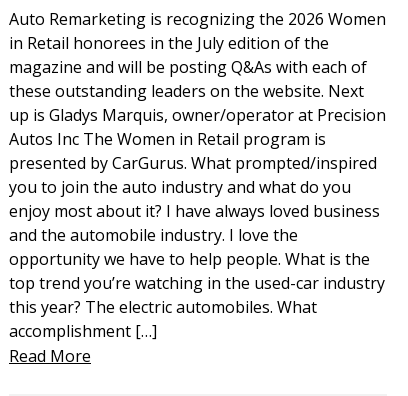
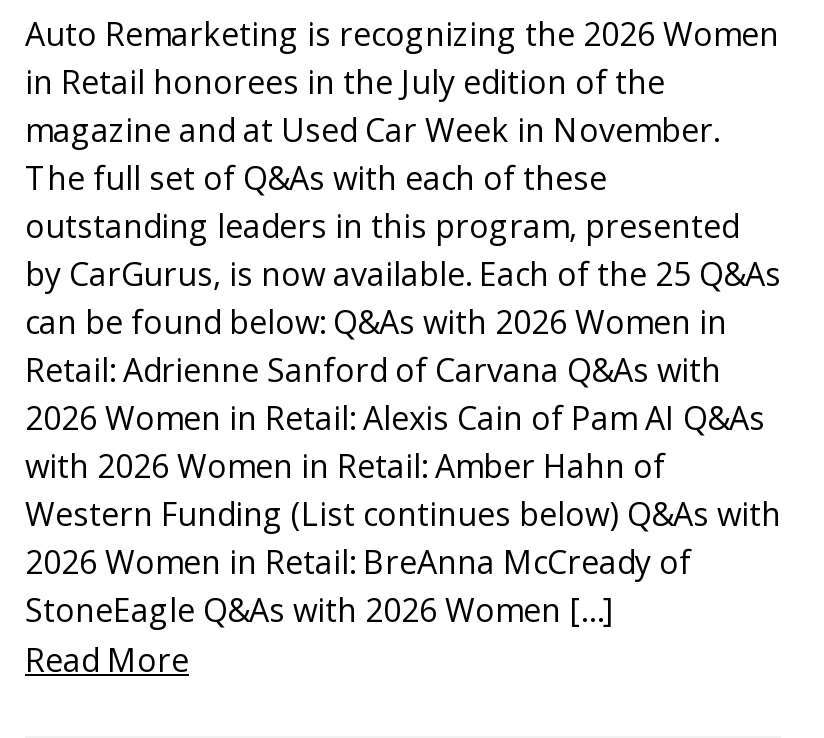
- magazine and will be posting Q&As with each of
- these outstanding leaders on the website. Next
- up is Gladys Marquis, owner/operator at Precision
- Autos Inc The Women in Retail program is
- presented by CarGurus. What prompted/inspired
- you to join the auto industry and what do you
- enjoy most about it? I have always loved business
- and the automobile industry. I love the
- opportunity we have to help people. What is the
- top trend you’re watching in the used-car industry
- this year? The electric automobiles. What
- accomplishment […]
+ magazine and at Used Car Week in November.
+ The full set of Q&As with each of these
+ outstanding leaders in this program, presented
+ by CarGurus, is now available. Each of the 25 Q&As
+ can be found below: Q&As with 2026 Women in
+ Retail: Adrienne Sanford of Carvana Q&As with
+ 2026 Women in Retail: Alexis Cain of Pam AI Q&As
+ with 2026 Women in Retail: Amber Hahn of
+ Western Funding (List continues below) Q&As with
+ 2026 Women in Retail: BreAnna McCready of
+ StoneEagle Q&As with 2026 Women […]
